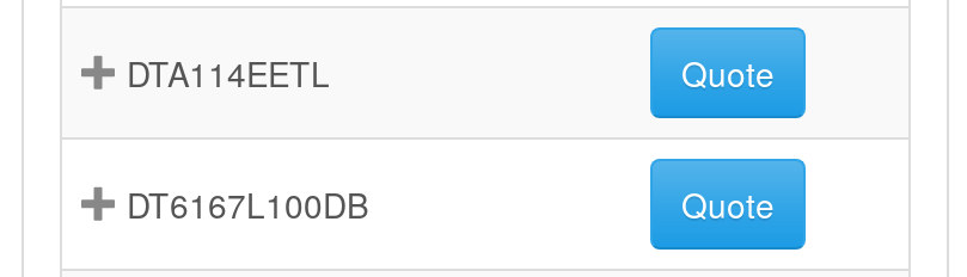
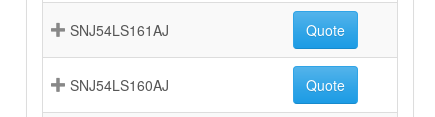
- DTA114EETL
+ SNJ54LS161AJ

- DT6167L100DB
+ SNJ54LS160AJ
